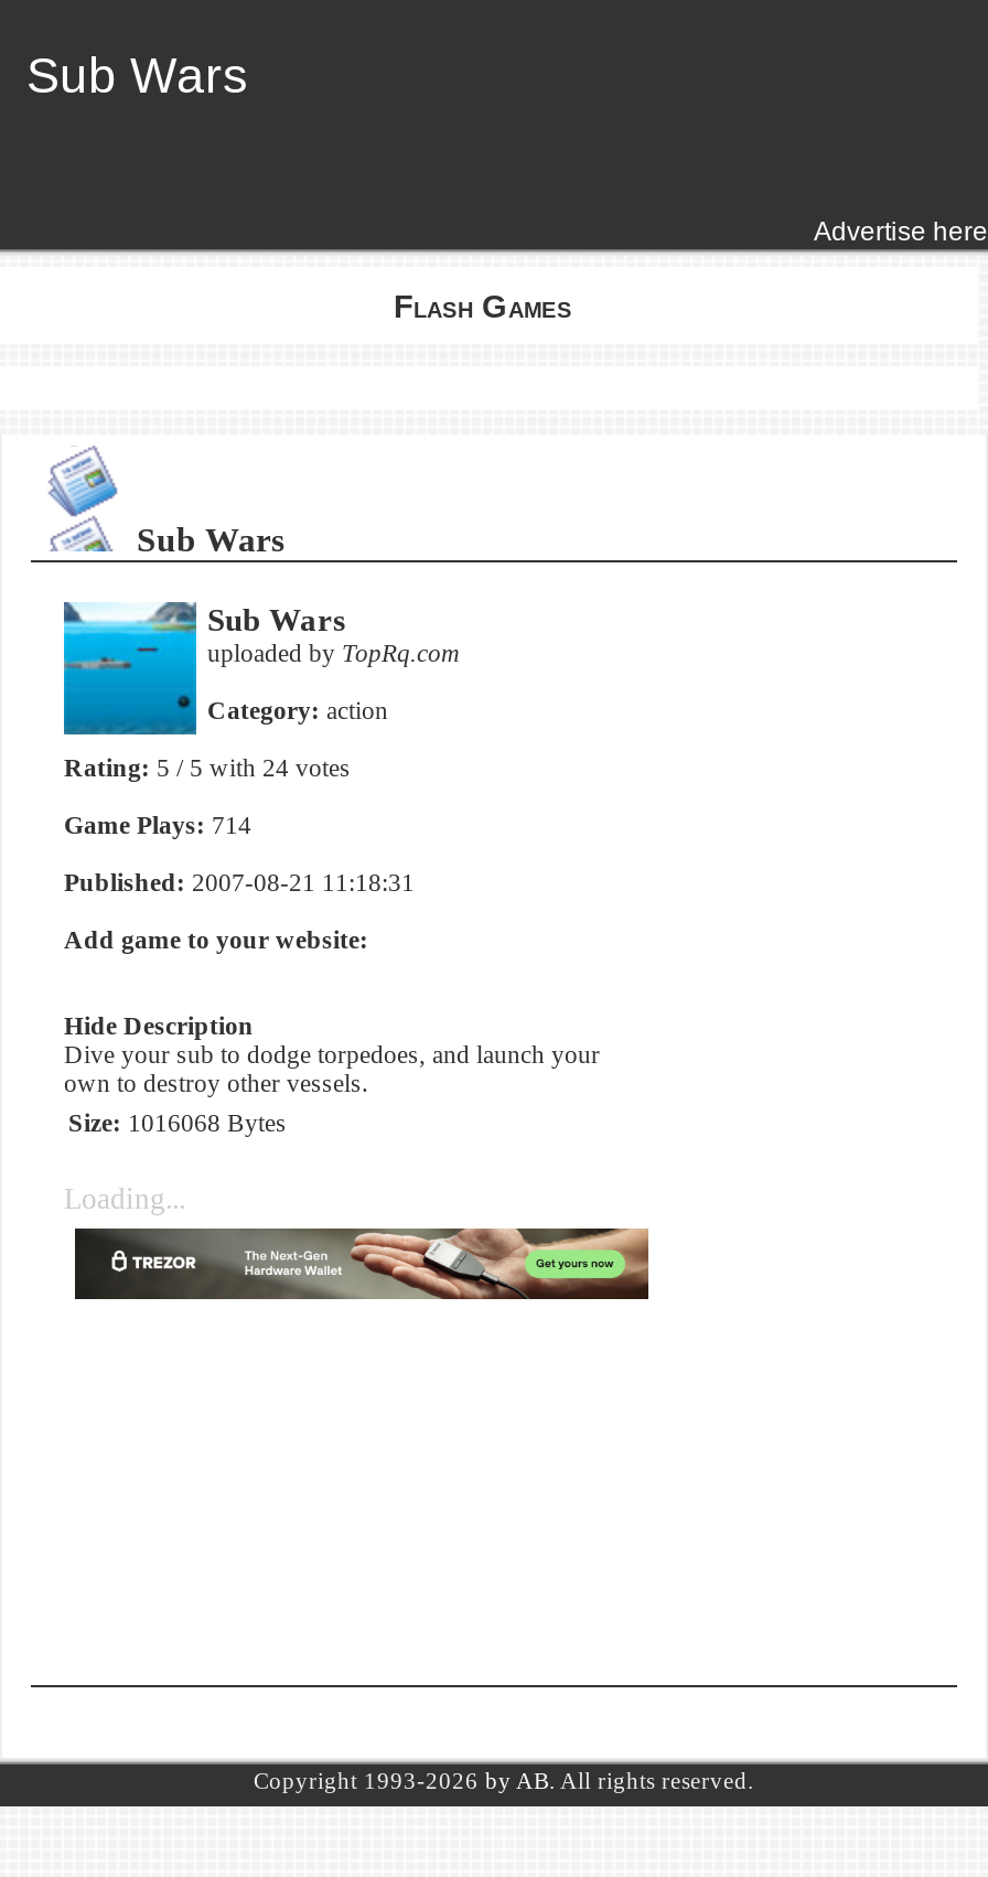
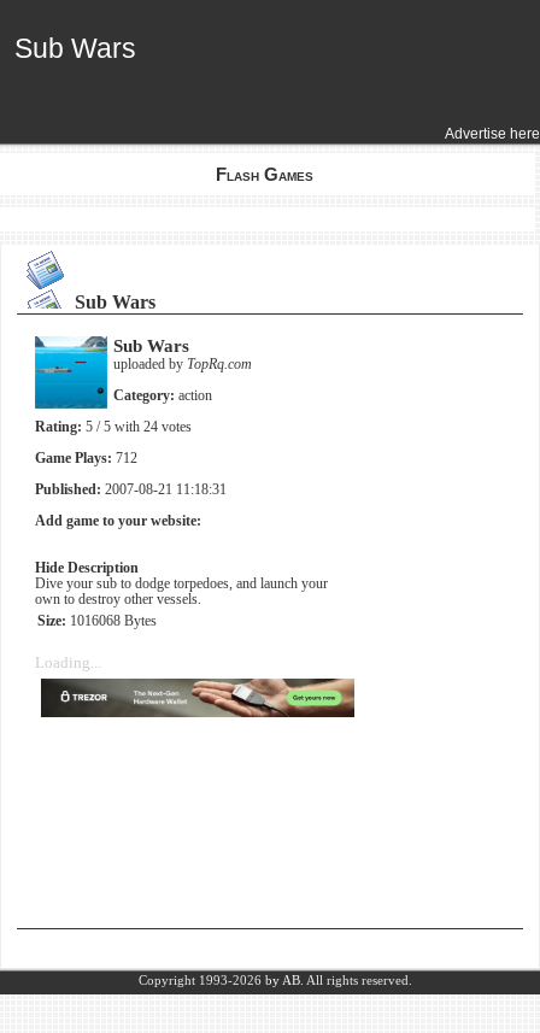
- Game Plays: 714
+ Game Plays: 712
